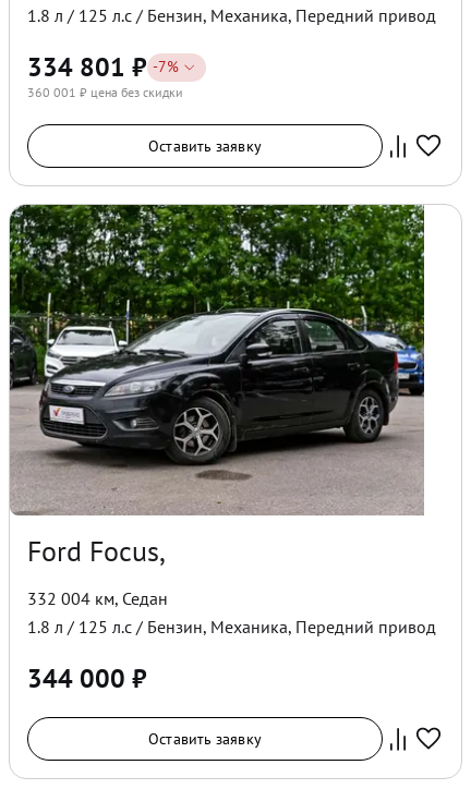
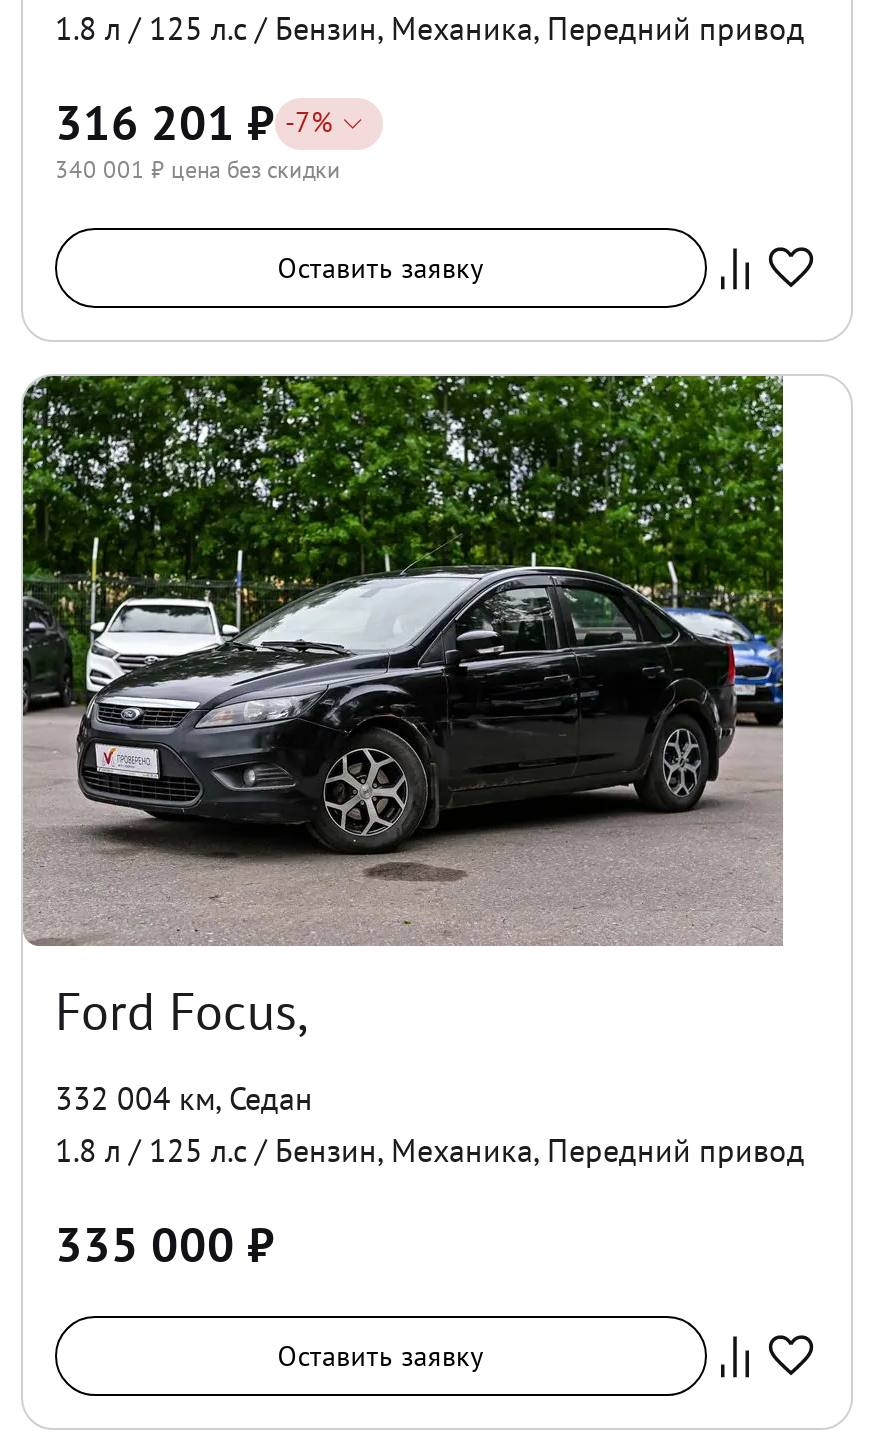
- 334 801 ₽ - 7%
+ 316 201 ₽ - 7%

- 360 001 ₽ цена без скидки
+ 340 001 ₽ цена без скидки

- 344 000 ₽
+ 335 000 ₽
